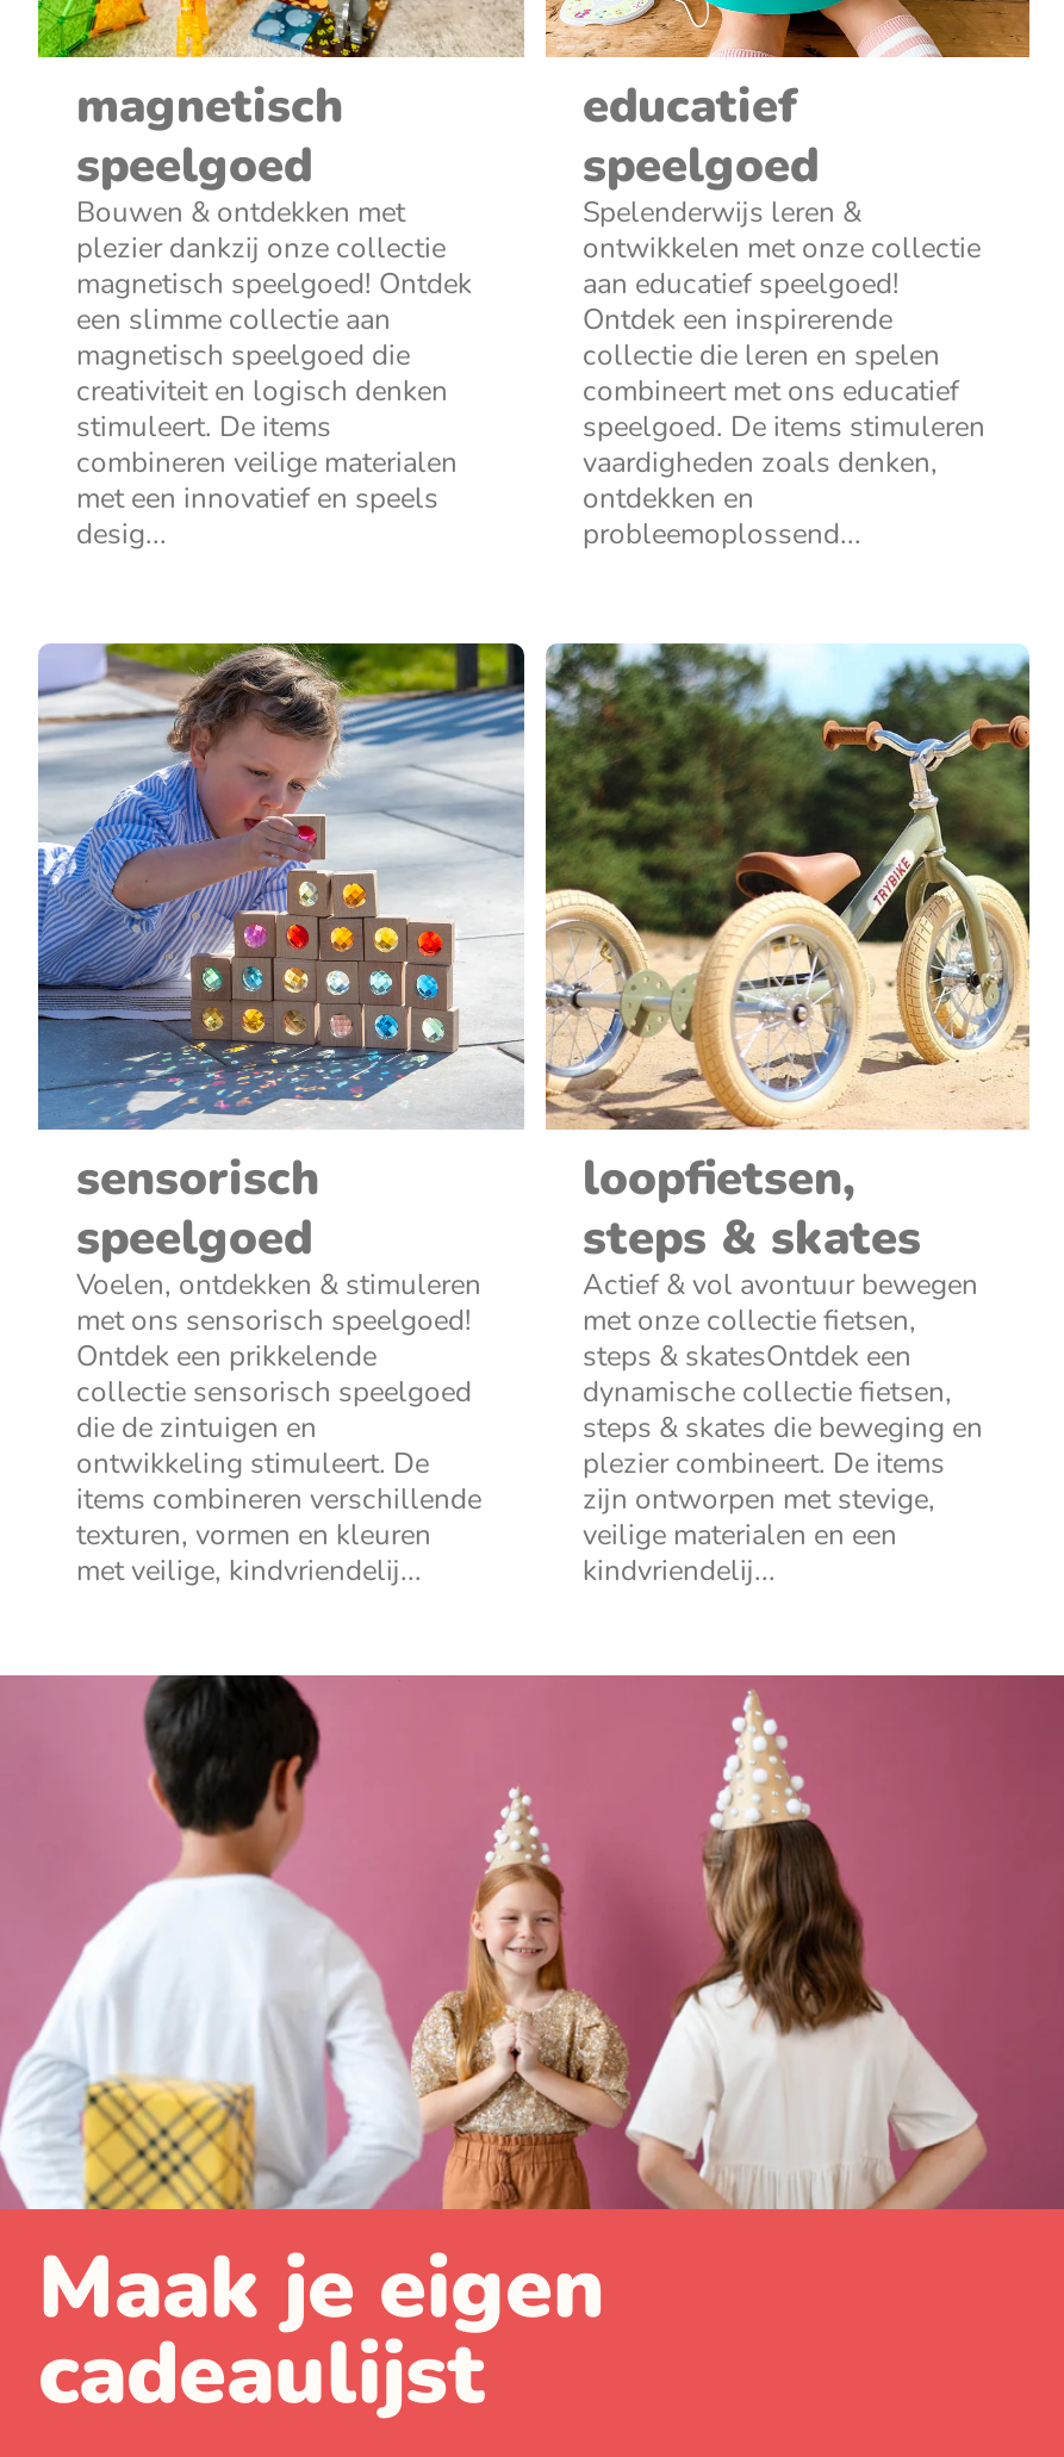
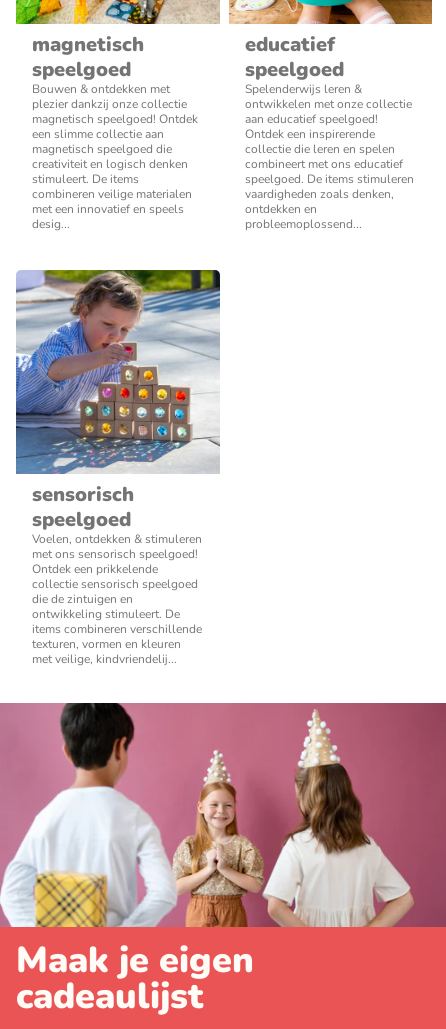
- [image]
- loopfietsen,
- steps & skates
- Actief & vol avontuur bewegen
- met onze collectie fietsen,
- steps & skatesOntdek een
- dynamische collectie fietsen,
- steps & skates die beweging en
- plezier combineert. De items
- zijn ontworpen met stevige,
- veilige materialen en een
- kindvriendelij...
